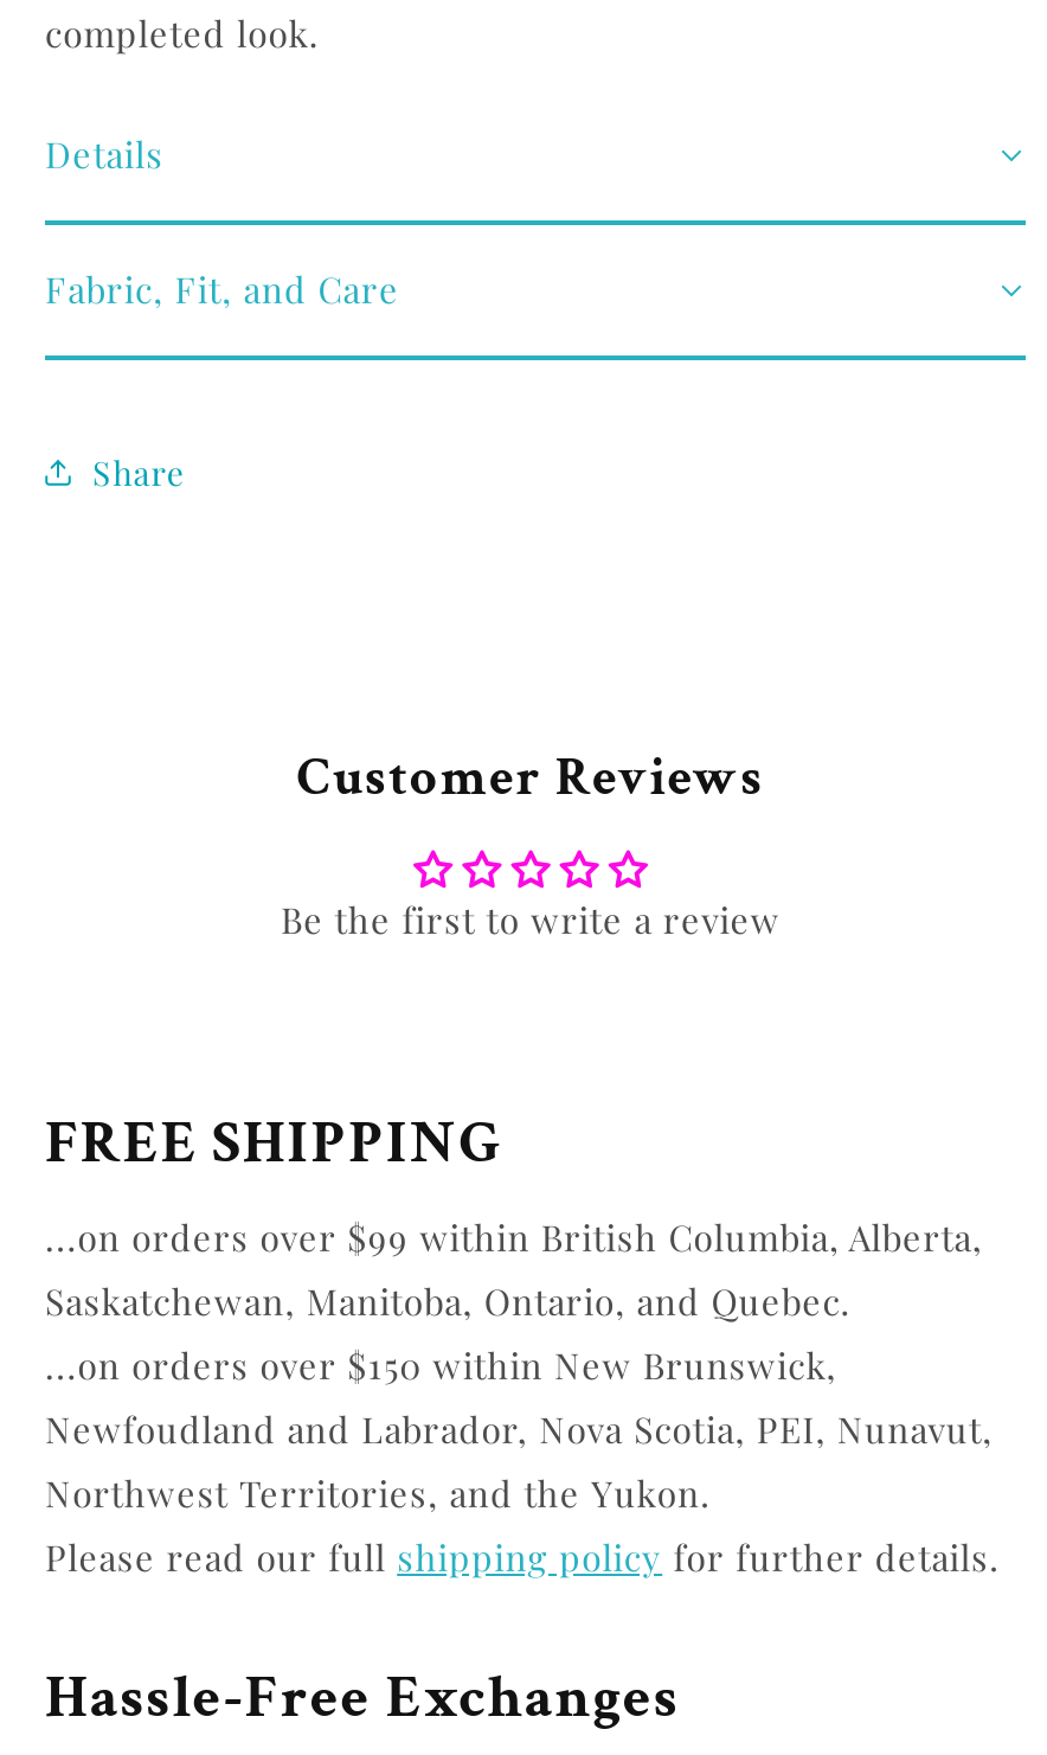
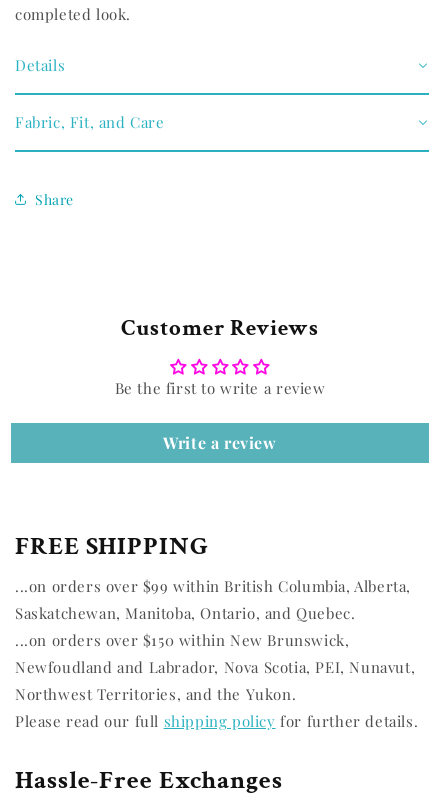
+ Write a review
